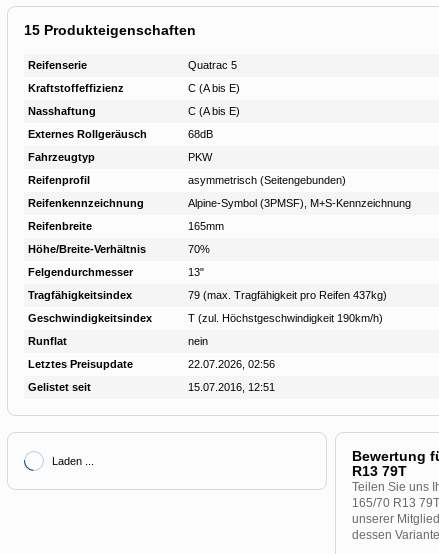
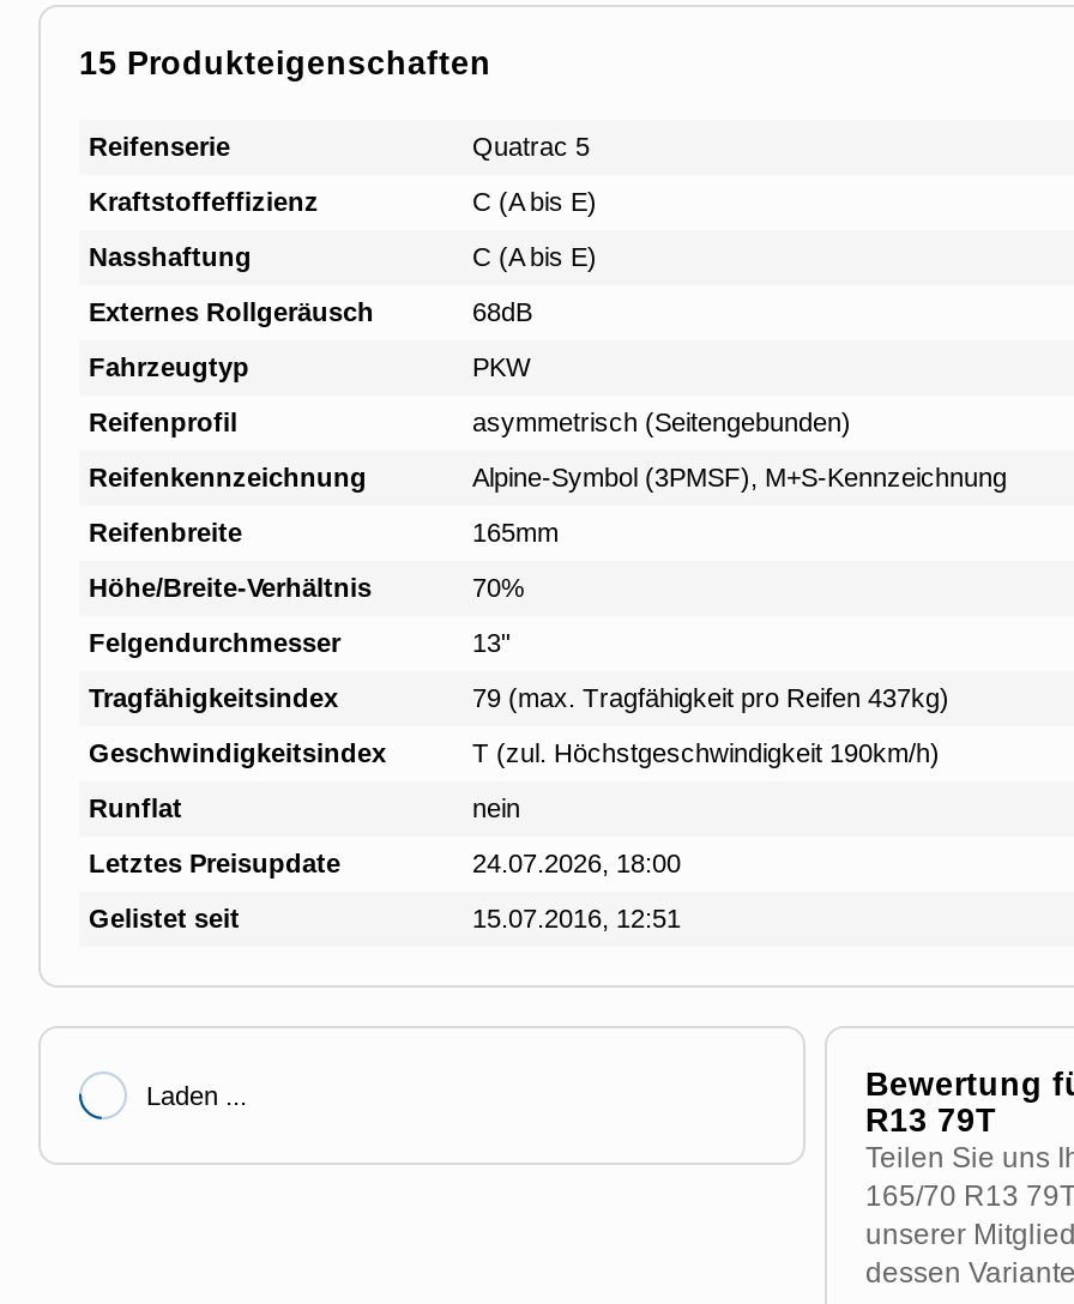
- 22.07.2026, 02:56
+ 24.07.2026, 18:00
